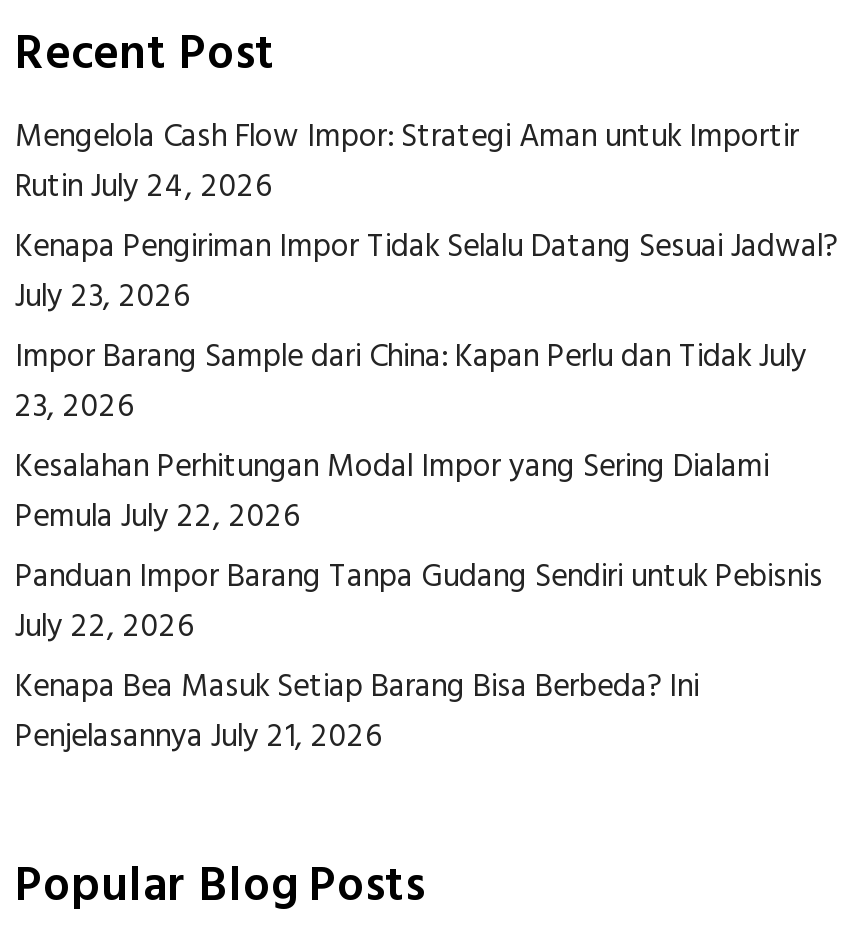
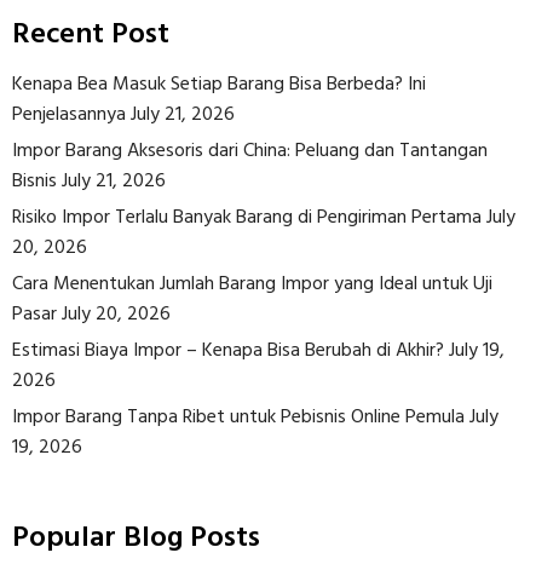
- Mengelola Cash Flow Impor: Strategi Aman untuk Importir
- Rutin July 24, 2026
- Kenapa Pengiriman Impor Tidak Selalu Datang Sesuai Jadwal?
- July 23, 2026
- Impor Barang Sample dari China: Kapan Perlu dan Tidak July
- 23, 2026
- Kesalahan Perhitungan Modal Impor yang Sering Dialami
- Pemula July 22, 2026
- Panduan Impor Barang Tanpa Gudang Sendiri untuk Pebisnis
- July 22, 2026

moved up: Kenapa Bea Masuk Setiap Barang Bisa Berbeda? Ini | Penjelasannya July 21, 2026

+ Impor Barang Aksesoris dari China: Peluang dan Tantangan
+ Bisnis July 21, 2026
+ Risiko Impor Terlalu Banyak Barang di Pengiriman Pertama July
+ 20, 2026
+ Cara Menentukan Jumlah Barang Impor yang Ideal untuk Uji
+ Pasar July 20, 2026
+ Estimasi Biaya Impor – Kenapa Bisa Berubah di Akhir? July 19,
+ 2026
+ Impor Barang Tanpa Ribet untuk Pebisnis Online Pemula July
+ 19, 2026
